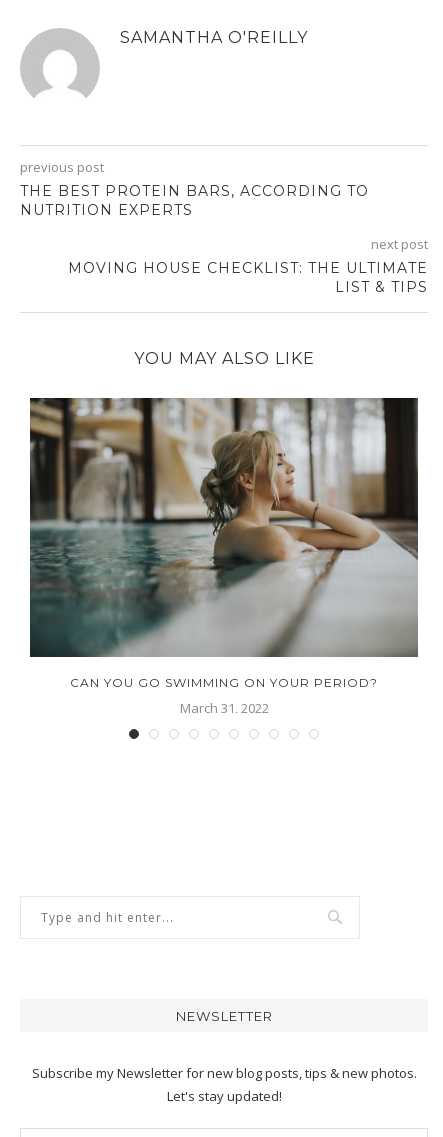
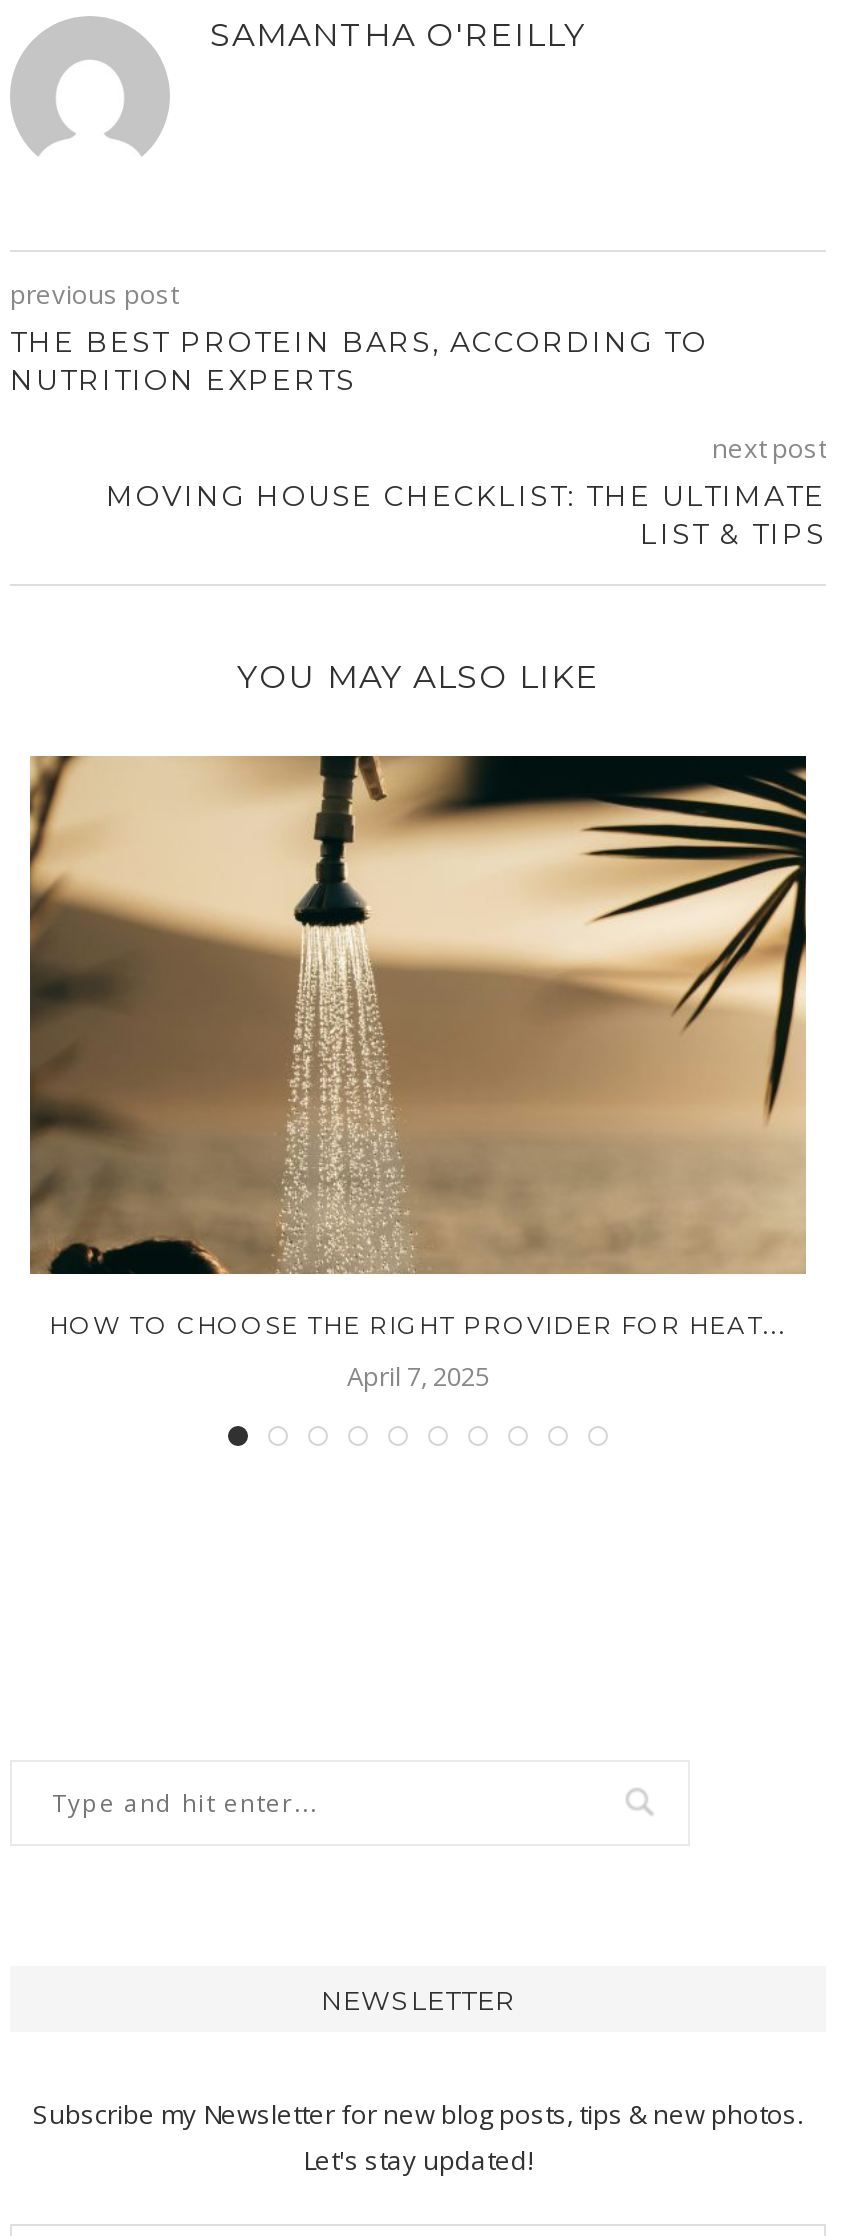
- [image]
- CAN YOU GO SWIMMING ON YOUR PERIOD?
+ [image]
+ HOW TO CHOOSE THE RIGHT PROVIDER FOR HEAT...

- March 31, 2022
+ April 7, 2025
